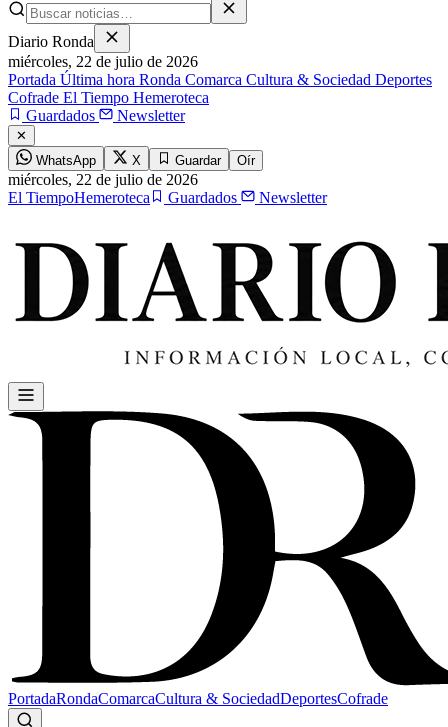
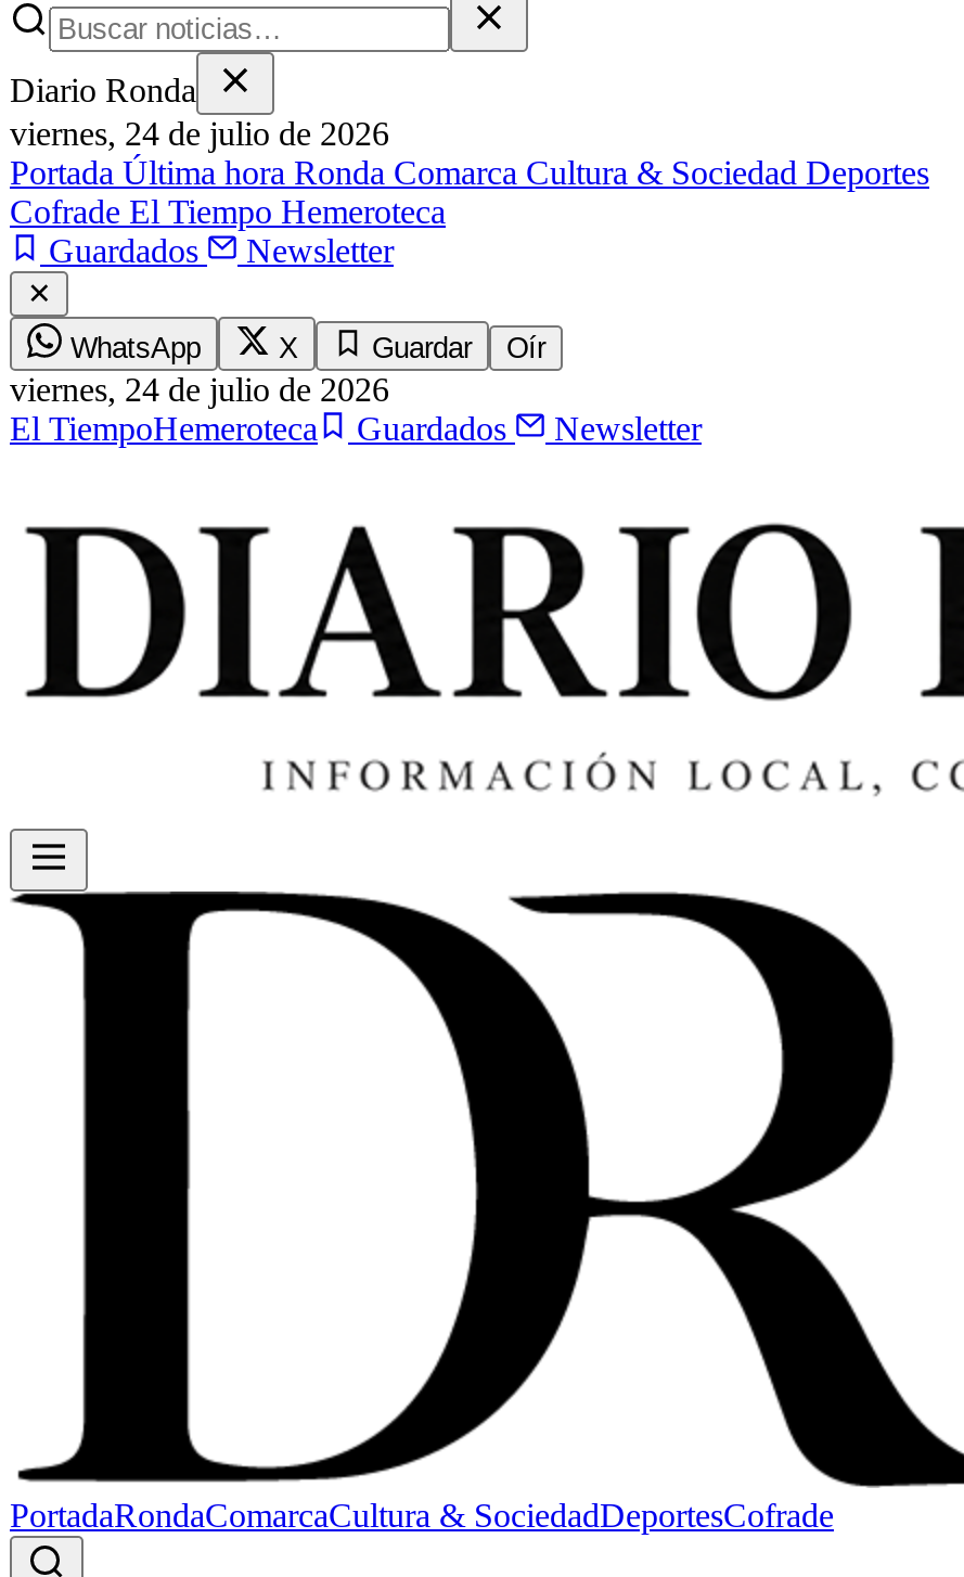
- miércoles, 22 de julio de 2026
+ viernes, 24 de julio de 2026

- miércoles,22 de julio de 2026
+ viernes,24 de julio de 2026
